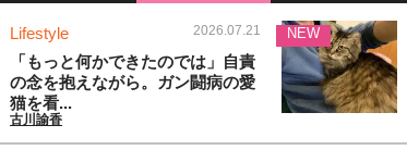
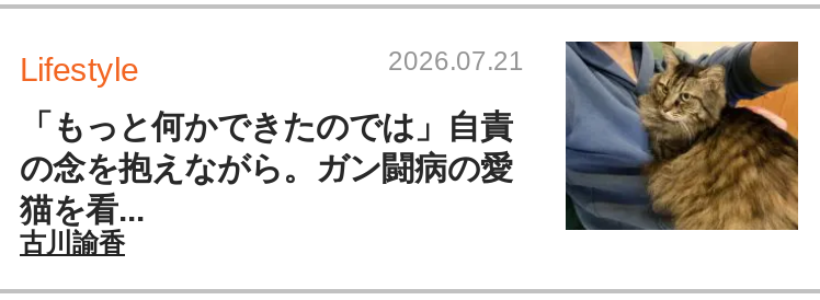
- NEW
